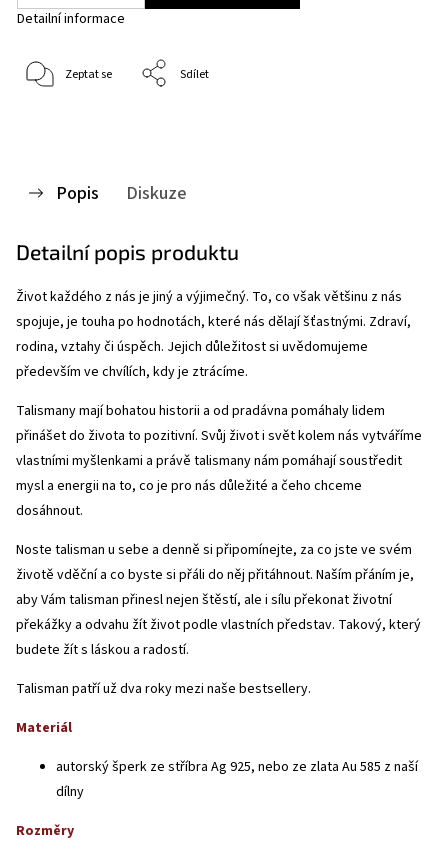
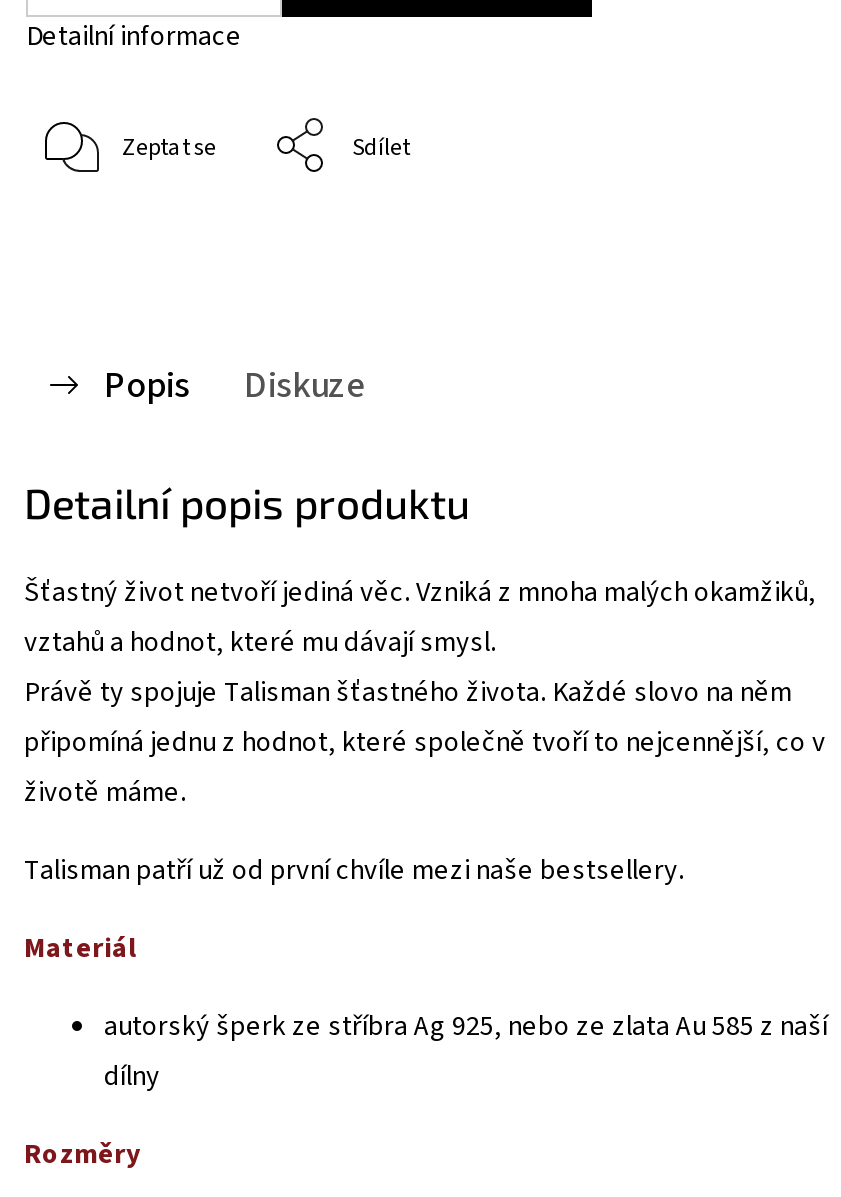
- Život každého z nás je jiný a výjimečný. To, co však většinu z nás
- spojuje, je touha po hodnotách, které nás dělají šťastnými. Zdraví,
- rodina, vztahy či úspěch. Jejich důležitost si uvědomujeme
- především ve chvílích, kdy je ztrácíme.
- Talismany mají bohatou historii a od pradávna pomáhaly lidem
- přinášet do života to pozitivní. Svůj život i svět kolem nás vytváříme
- vlastními myšlenkami a právě talismany nám pomáhají soustředit
- mysl a energii na to, co je pro nás důležité a čeho chceme
- dosáhnout.
- Noste talisman u sebe a denně si připomínejte, za co jste ve svém
- životě vděční a co byste si přáli do něj přitáhnout. Naším přáním je,
- aby Vám talisman přinesl nejen štěstí, ale i sílu překonat životní
- překážky a odvahu žít život podle vlastních představ. Takový, který
- budete žít s láskou a radostí.
- Talisman patří už dva roky mezi naše bestsellery.
+ Šťastný život netvoří jediná věc. Vzniká z mnoha malých okamžiků,
+ vztahů a hodnot, které mu dávají smysl.
+ Právě ty spojuje Talisman šťastného života. Každé slovo na něm
+ připomíná jednu z hodnot, které společně tvoří to nejcennější, co v
+ životě máme.
+ Talisman patří už od první chvíle mezi naše bestsellery.
